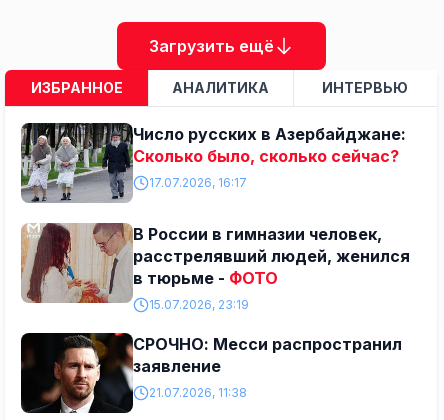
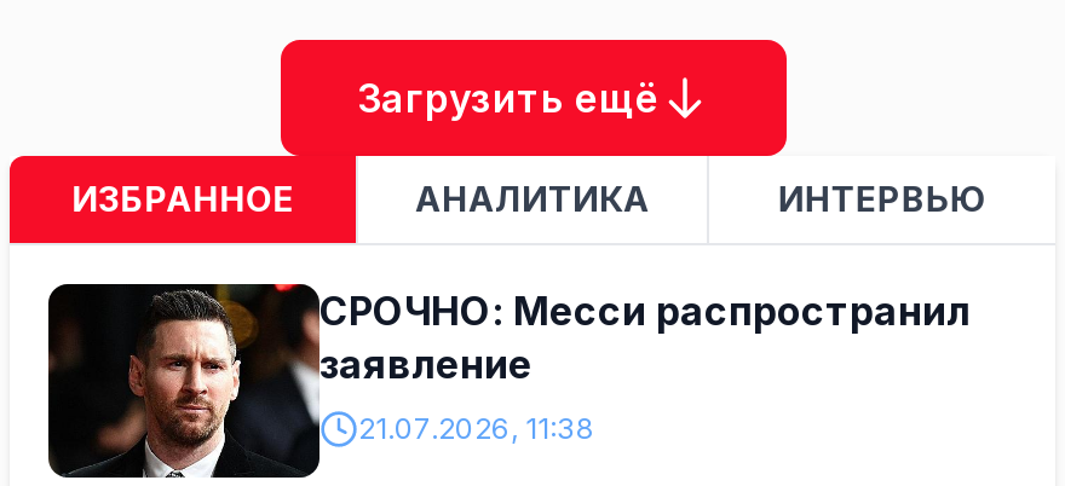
- [image]
- Число русских в Азербайджане:
- Сколько было, сколько сейчас?
- 17.07.2026, 16:17
- В России в гимназии человек,
- расстрелявший людей, женился
- в тюрьме - ФОТО
- 15.07.2026, 23:19

- [image]
